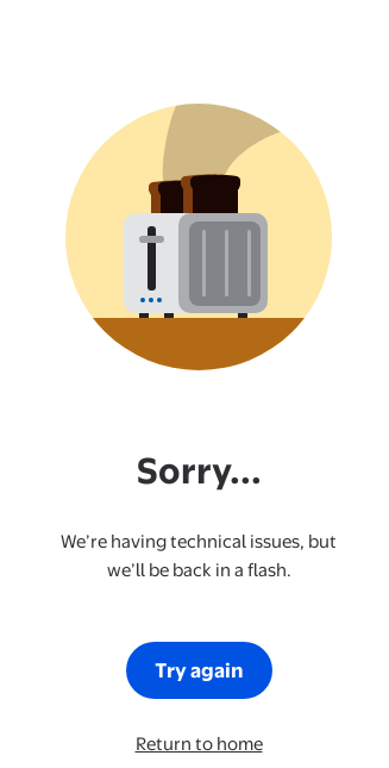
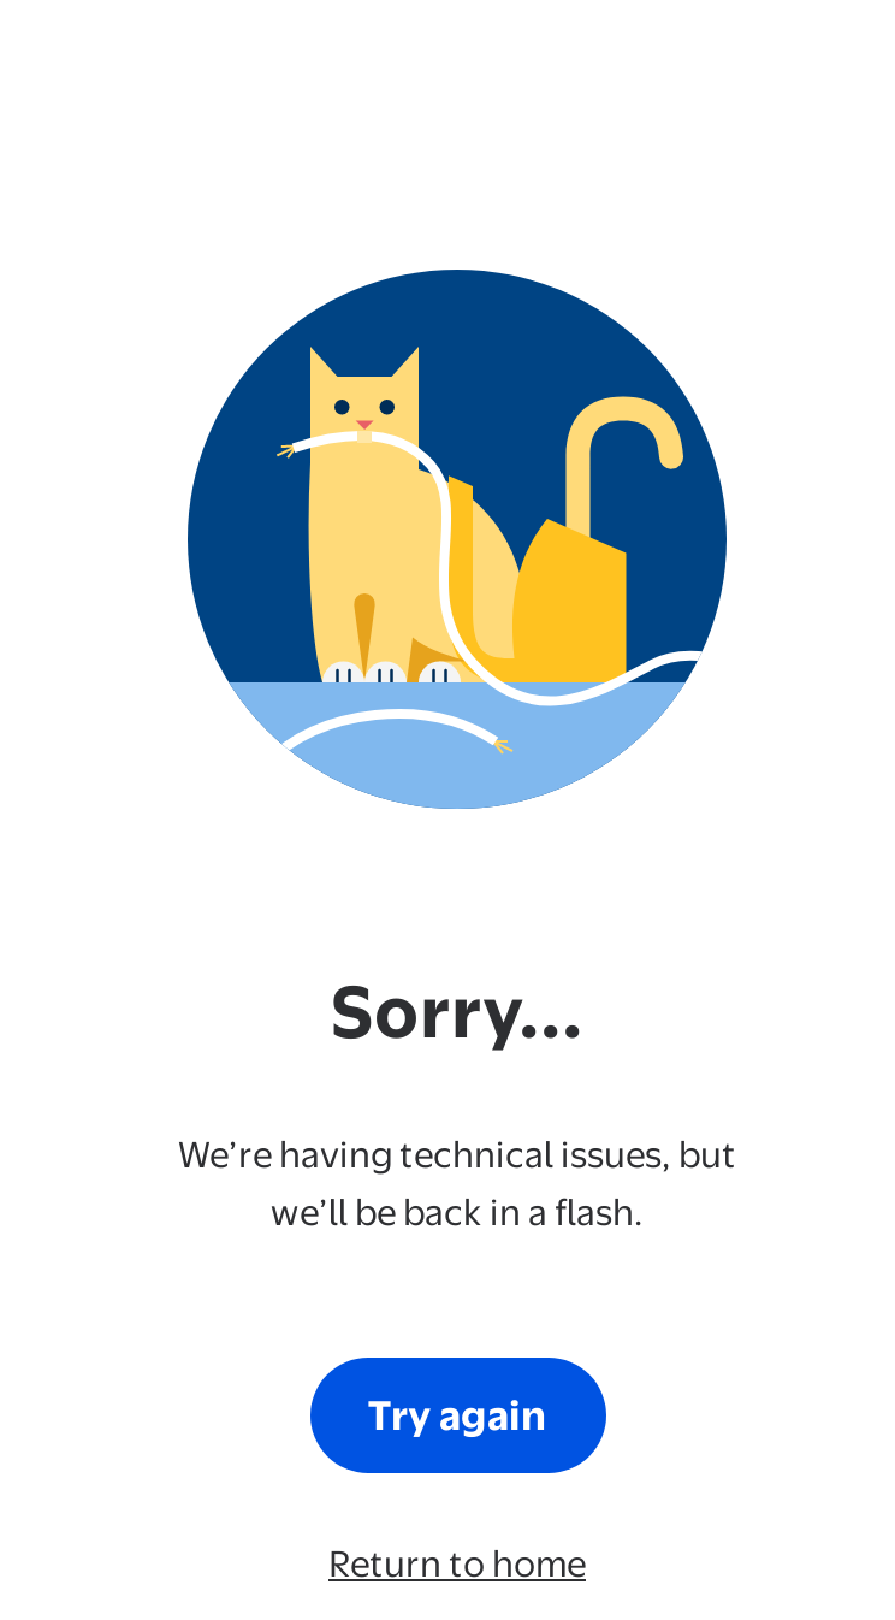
- [image]
+ [image]
